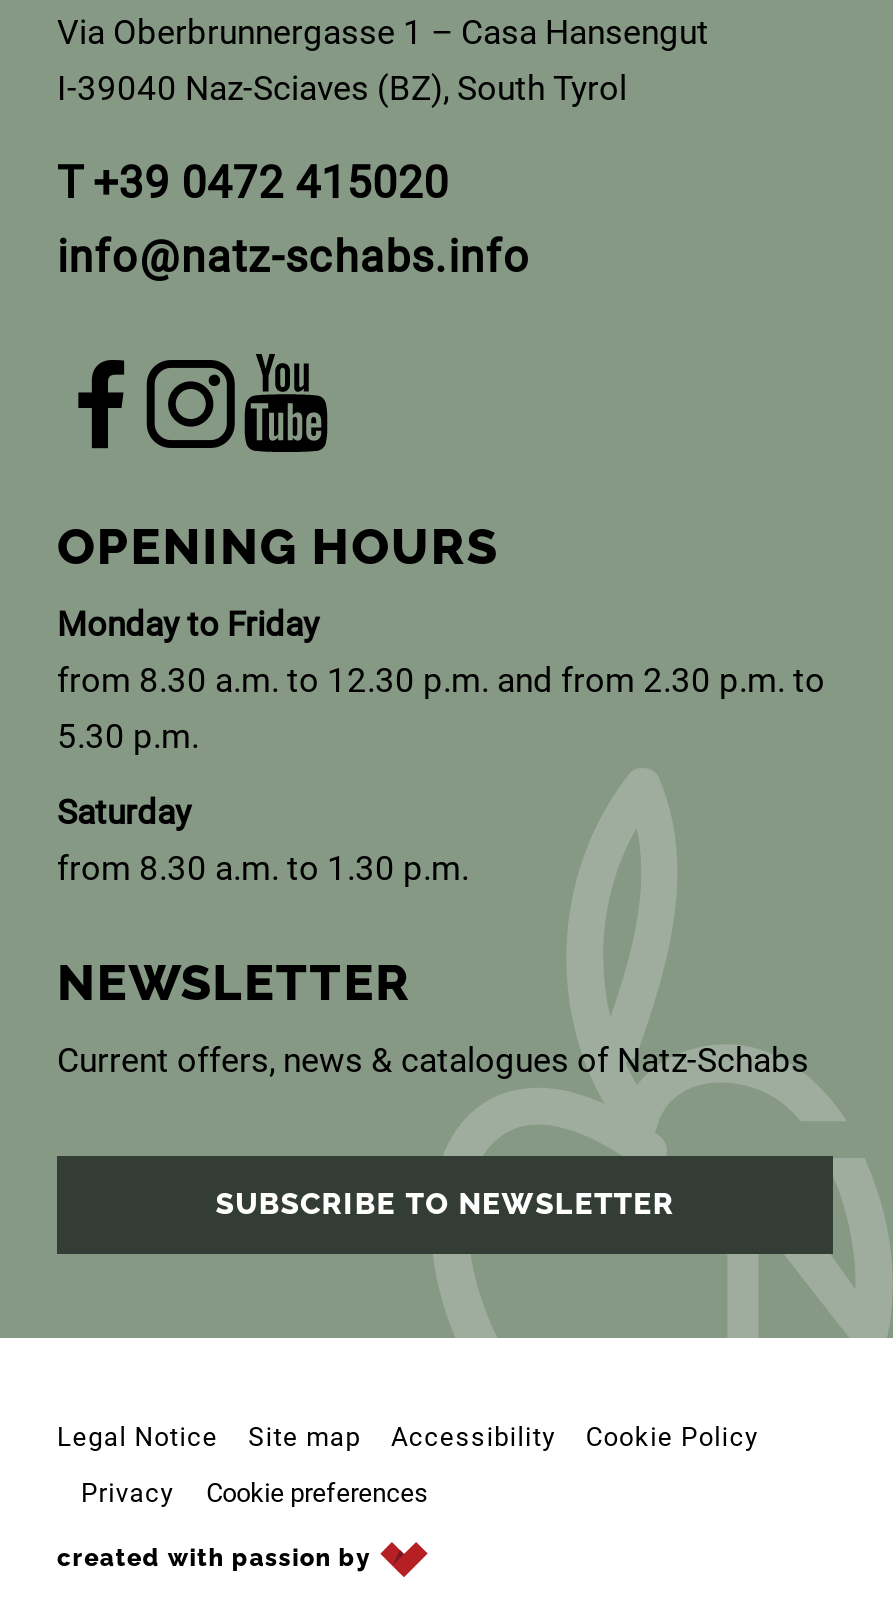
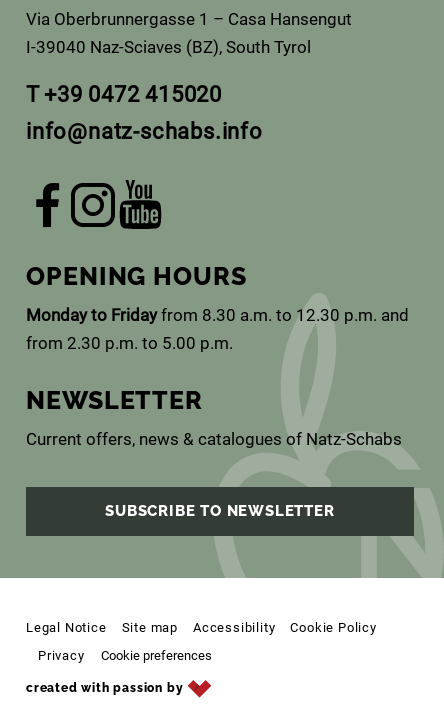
- Monday to Friday
- from 8.30 a.m. to 12.30 p.m. and from 2.30 p.m. to
- 5.30 p.m.
- Saturday
- from 8.30 a.m. to 1.30 p.m.
+ Monday to Fridayfrom 8.30 a.m. to 12.30 p.m. and
+ from 2.30 p.m. to 5.00 p.m.
